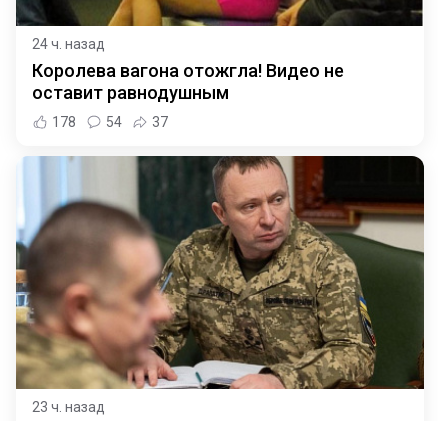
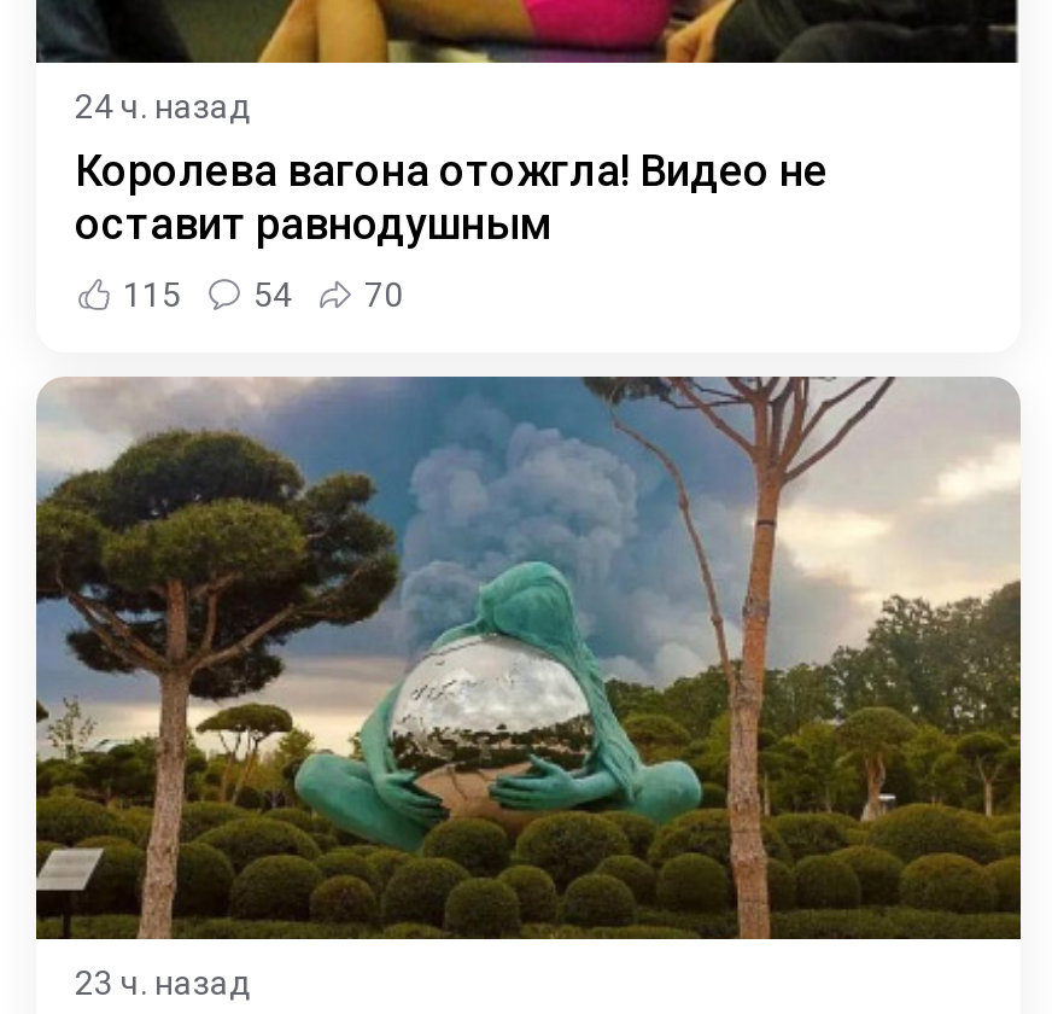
- 178
+ 115

- 37
+ 70

- [image]
+ [image]
